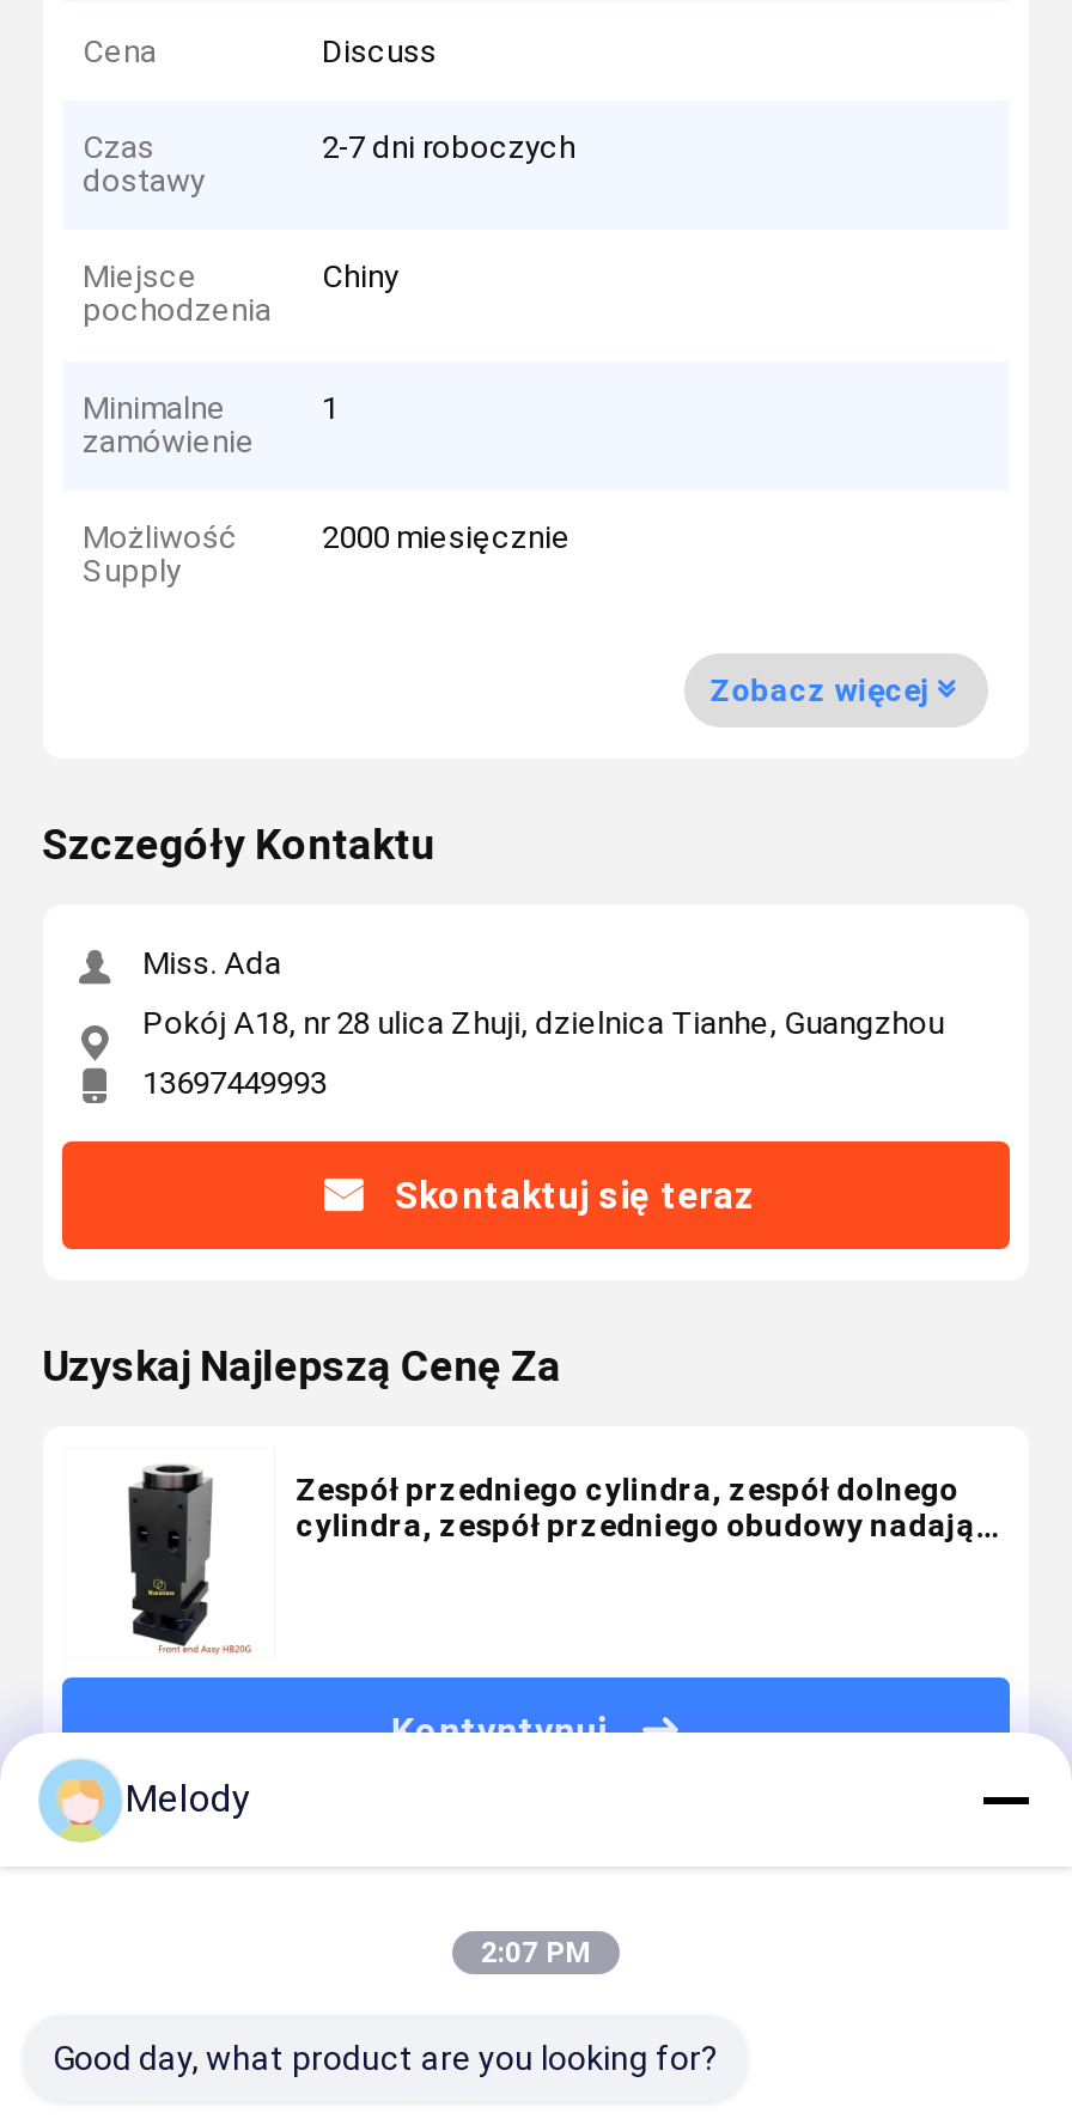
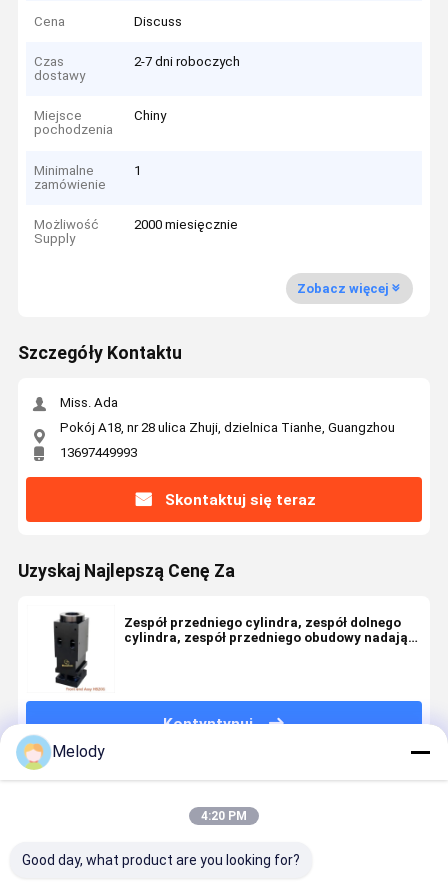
- 2:07 PM
+ 4:20 PM
